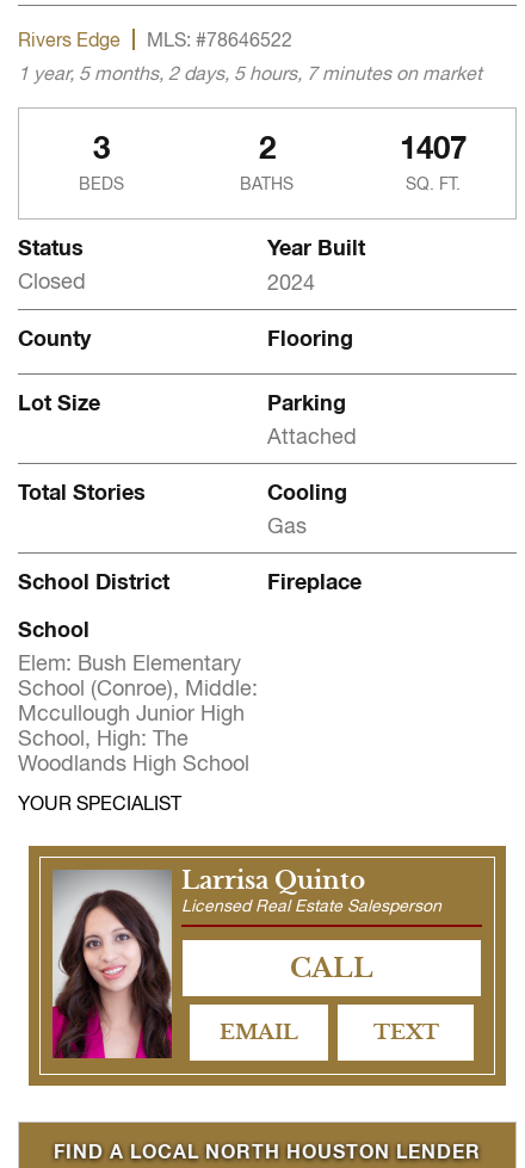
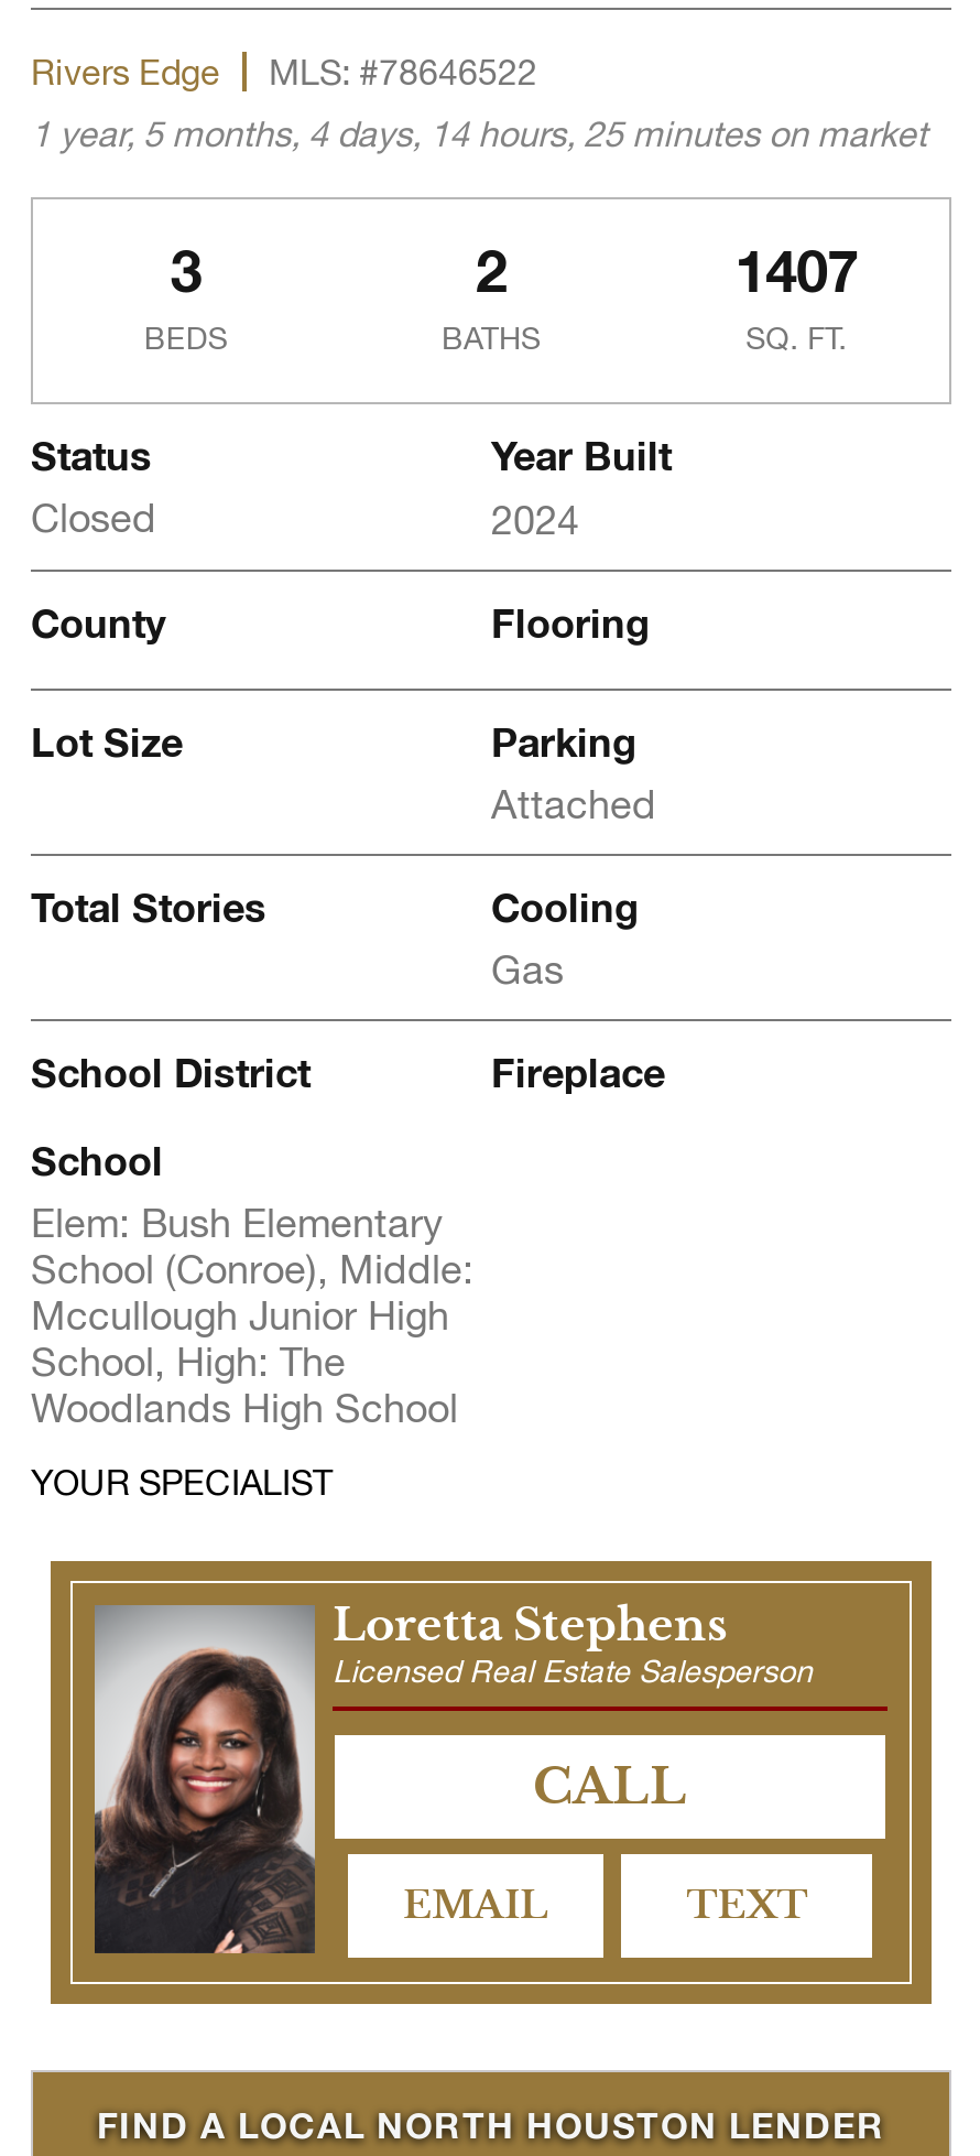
- 1 year, 5 months, 2 days, 5 hours, 7 minutes on market
+ 1 year, 5 months, 4 days, 14 hours, 25 minutes on market

- [image]
- Larrisa Quinto
+ [image]
+ Loretta Stephens
